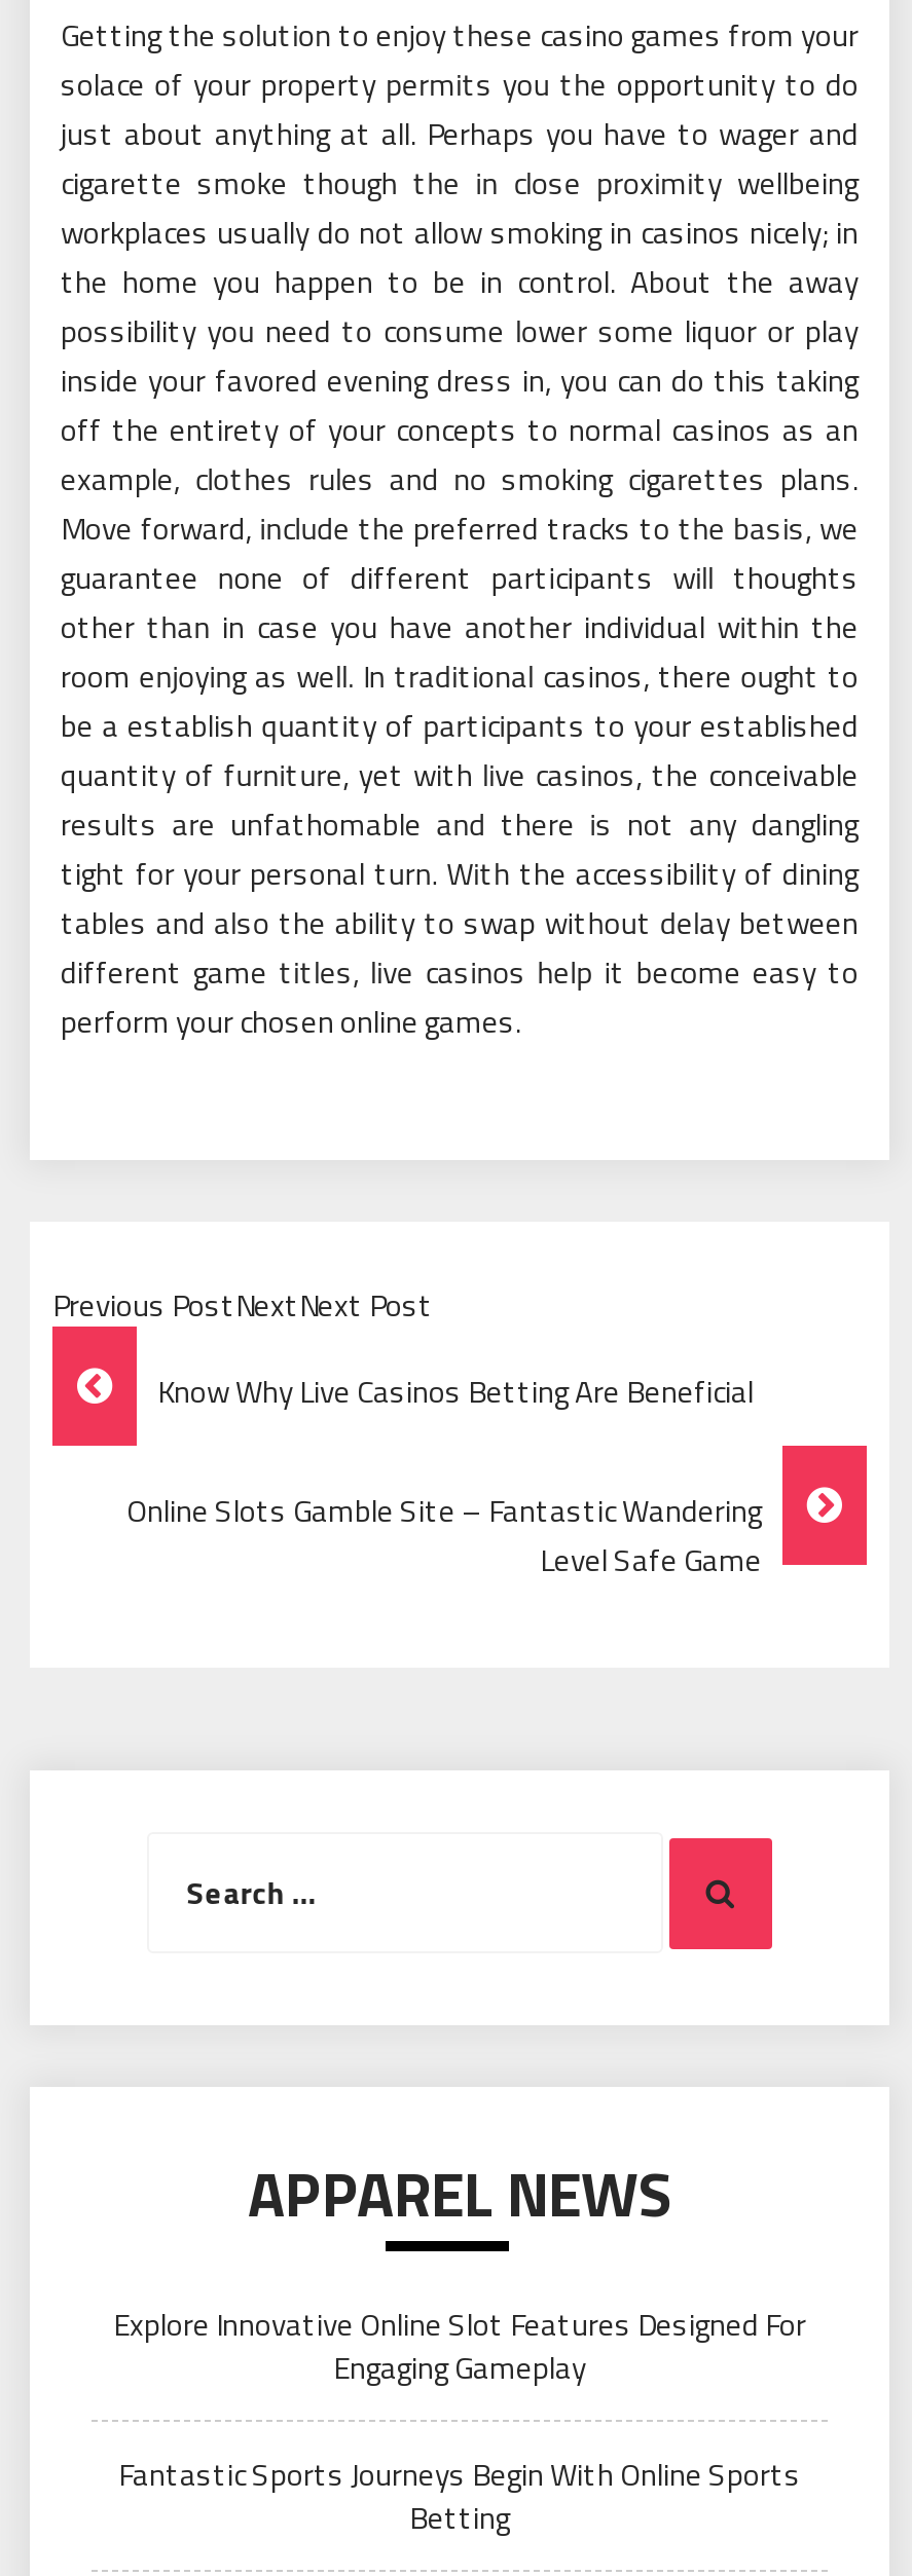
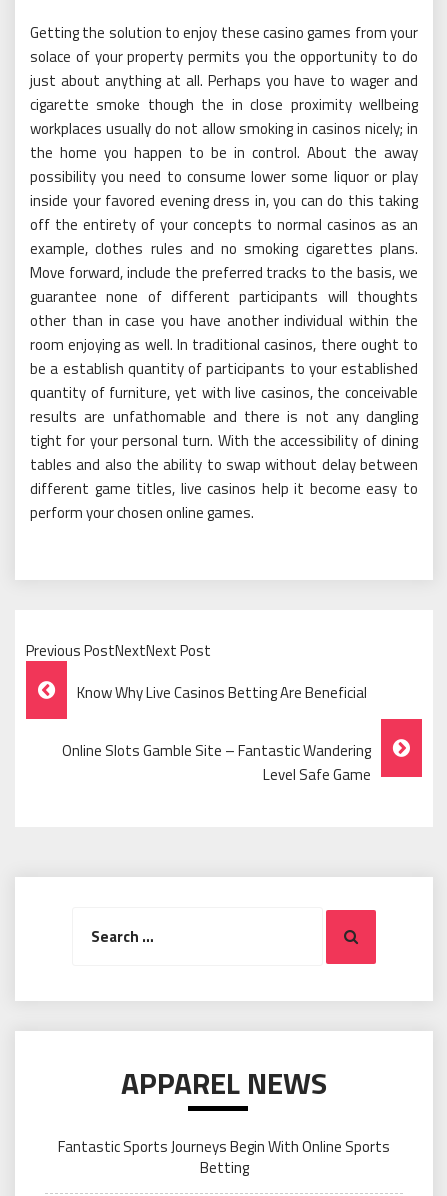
- Explore Innovative Online Slot Features Designed For
- Engaging Gameplay
